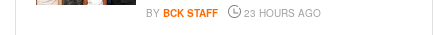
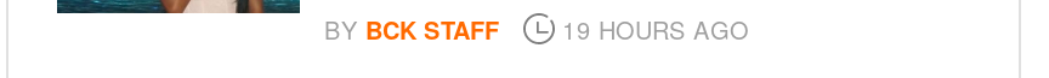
- BY BCK STAFF 23 HOURS AGO
+ BY BCK STAFF 19 HOURS AGO
